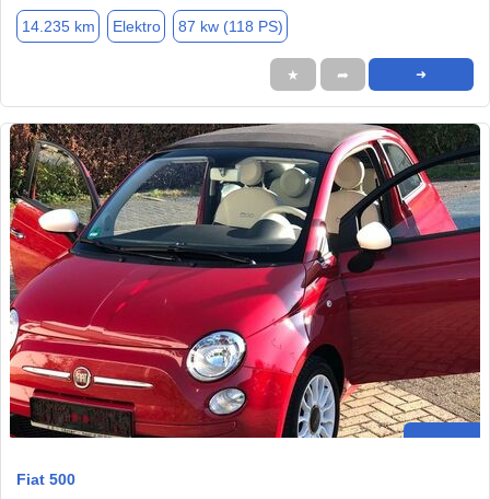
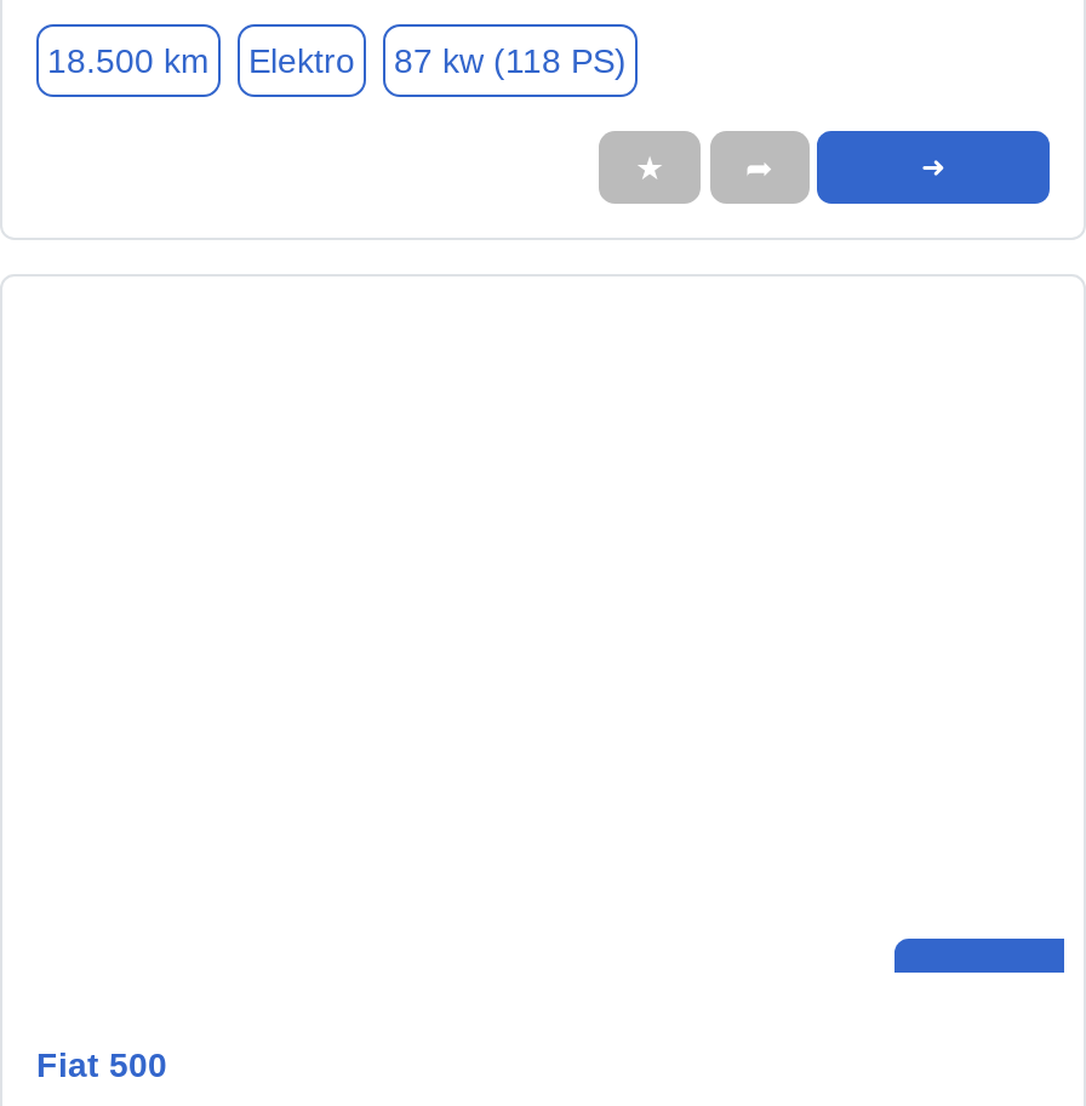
- 14.235 km Elektro 87 kw (118 PS)
+ 18.500 km Elektro 87 kw (118 PS)

- [image]
